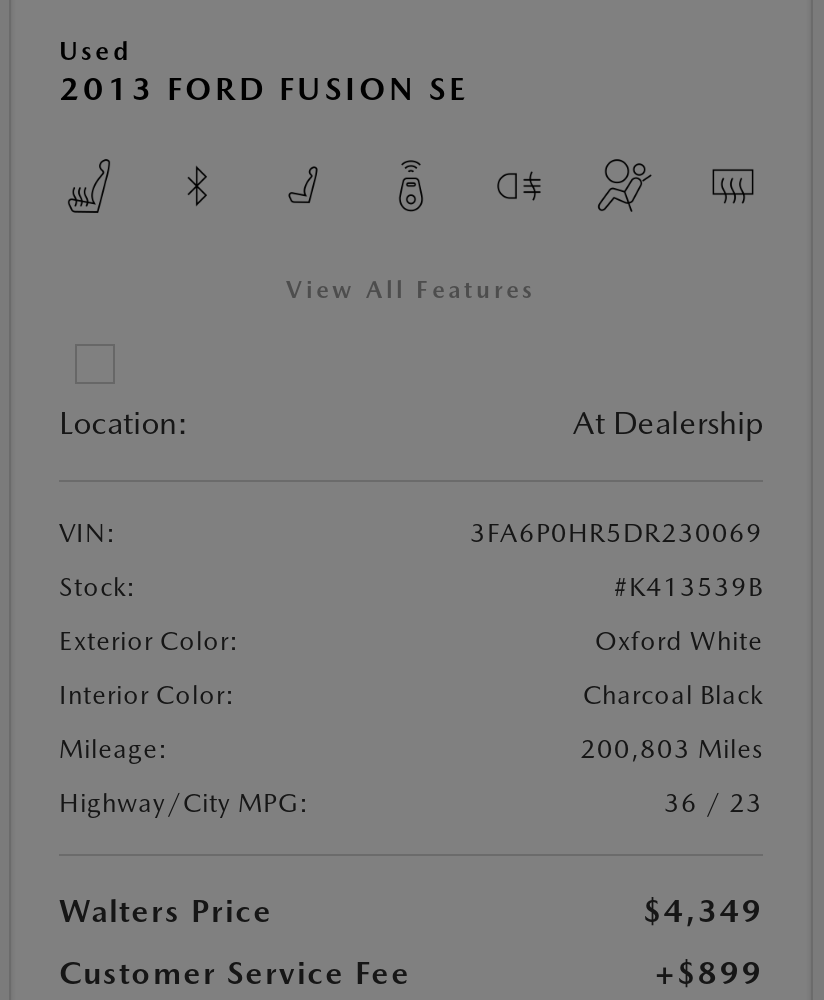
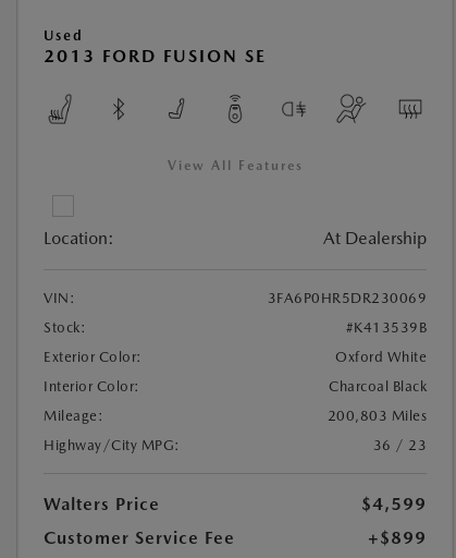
- $4,349
+ $4,599
